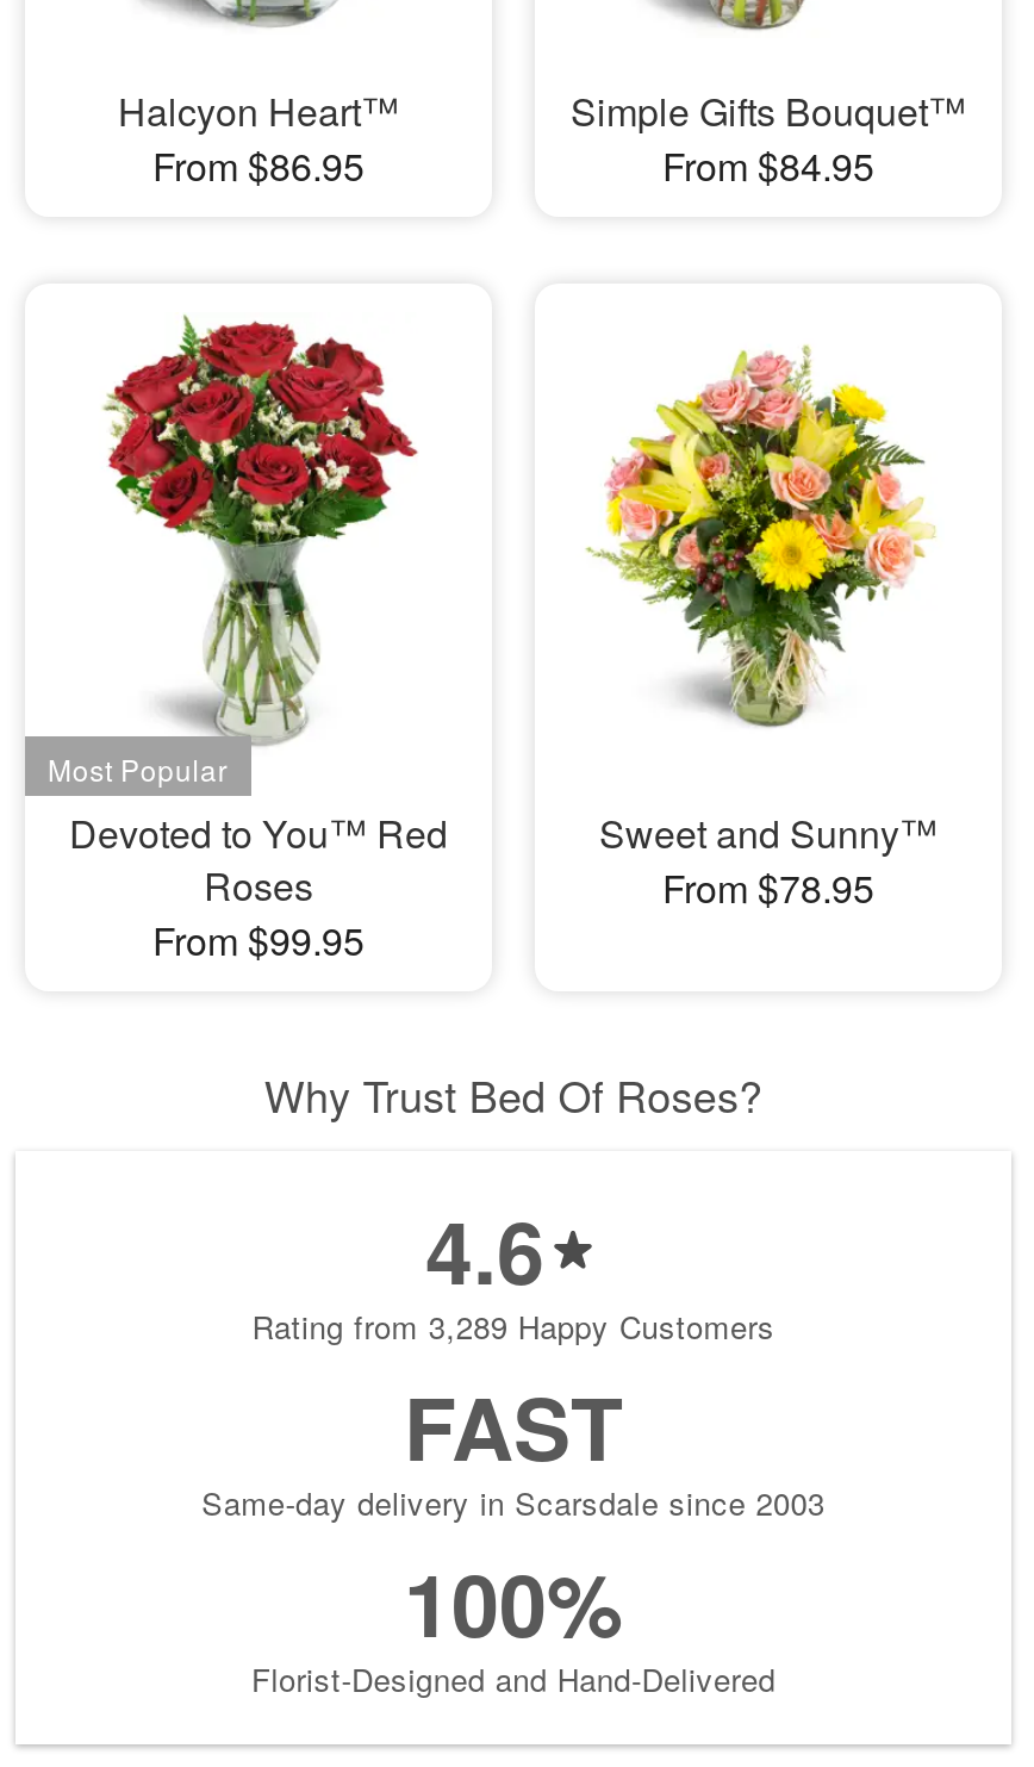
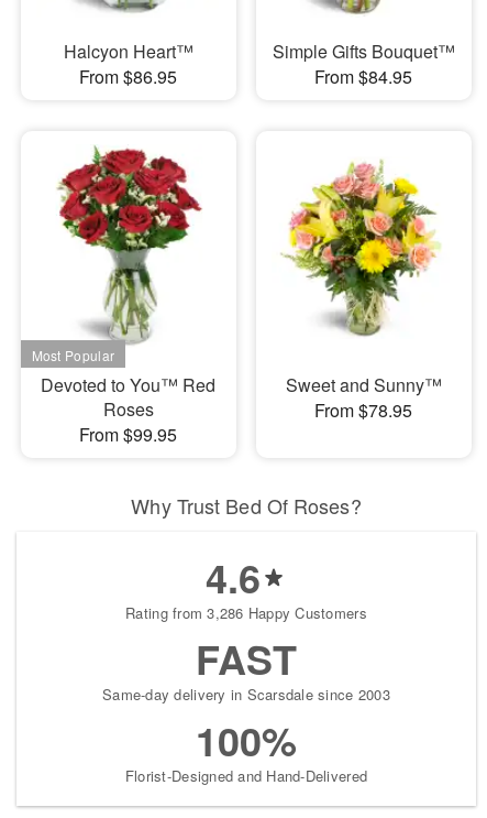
- Rating from 3,289 Happy Customers
+ Rating from 3,286 Happy Customers
